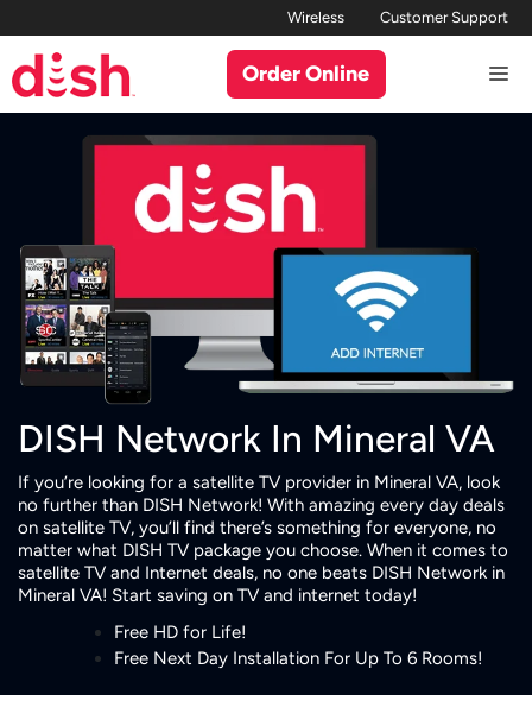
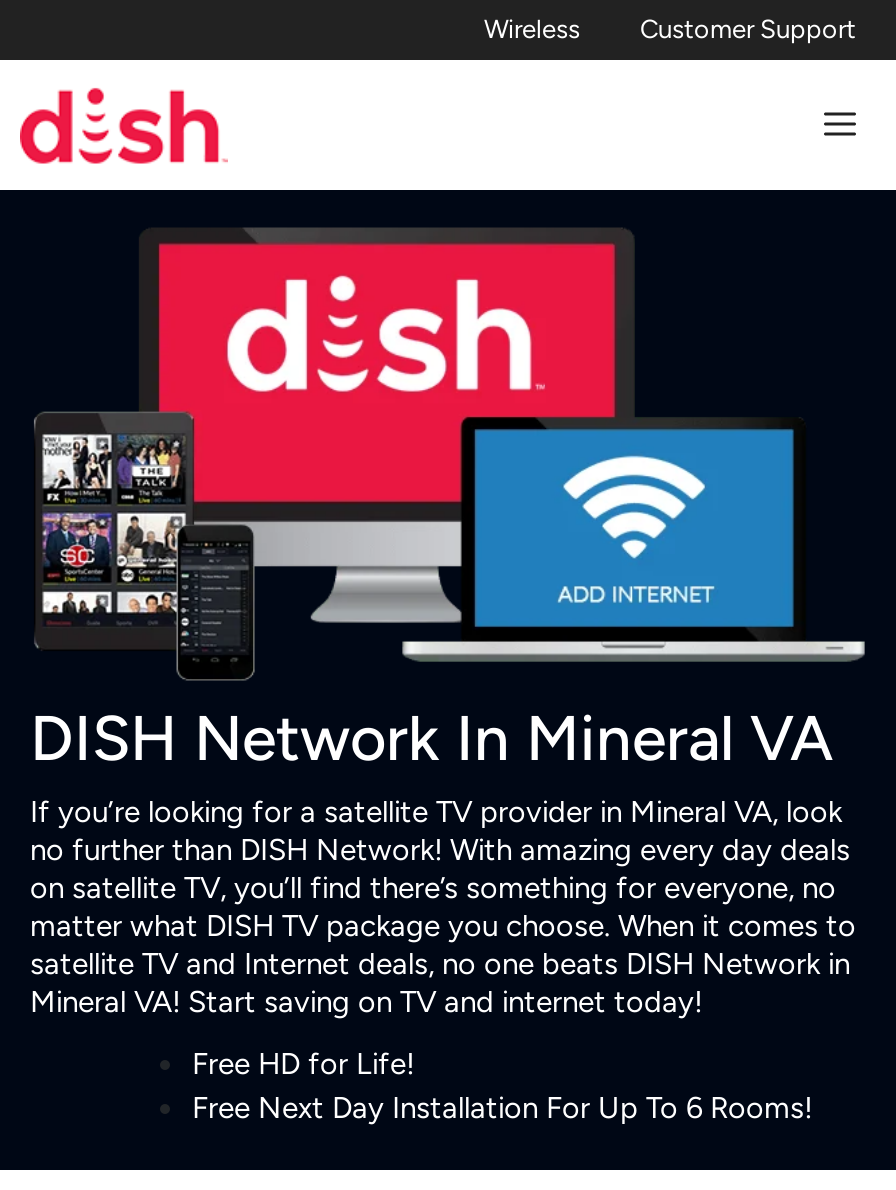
- Order Online
